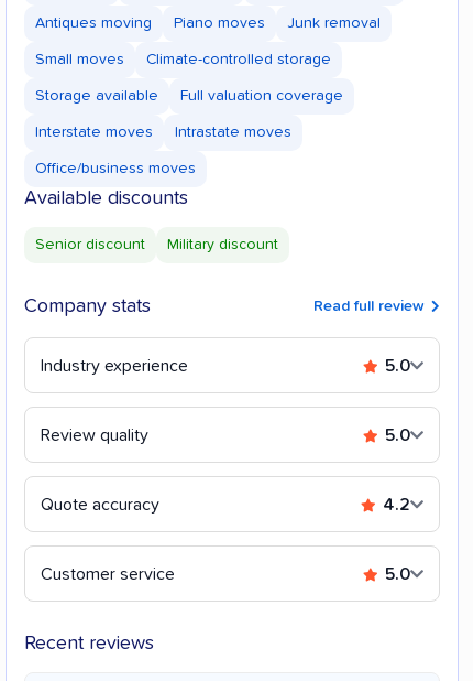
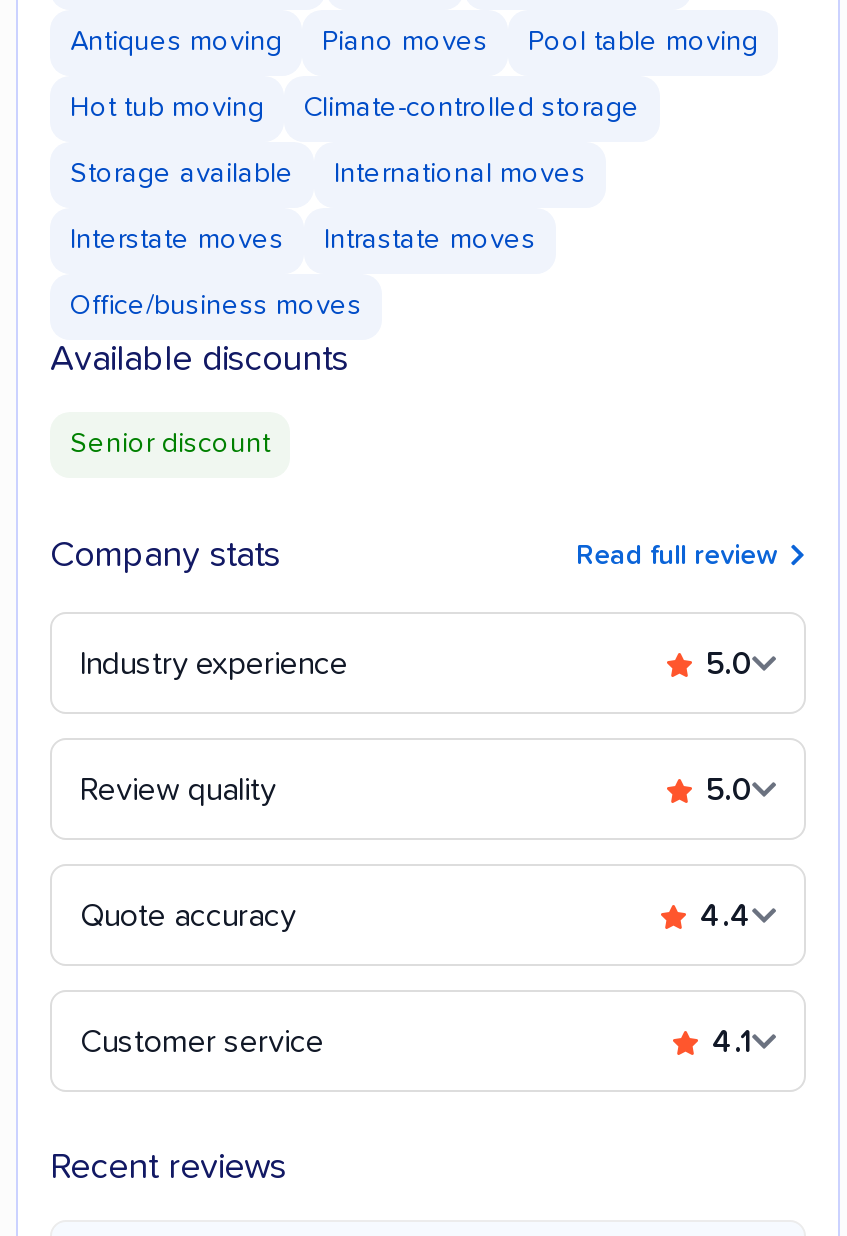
- Junk removal
+ Pool table moving

- Small moves
+ Hot tub moving

- Full valuation coverage
+ International moves

- Military discount

- 4.2
+ 4.4

- 5.0
+ 4.1
